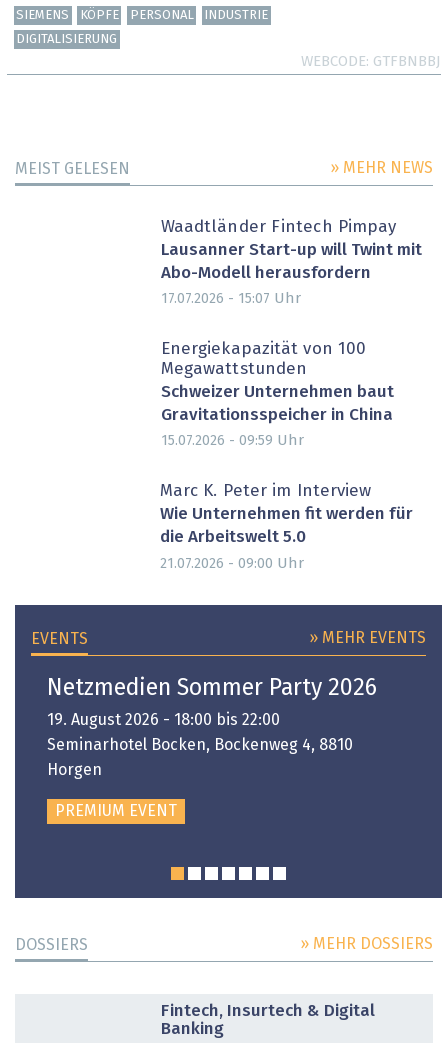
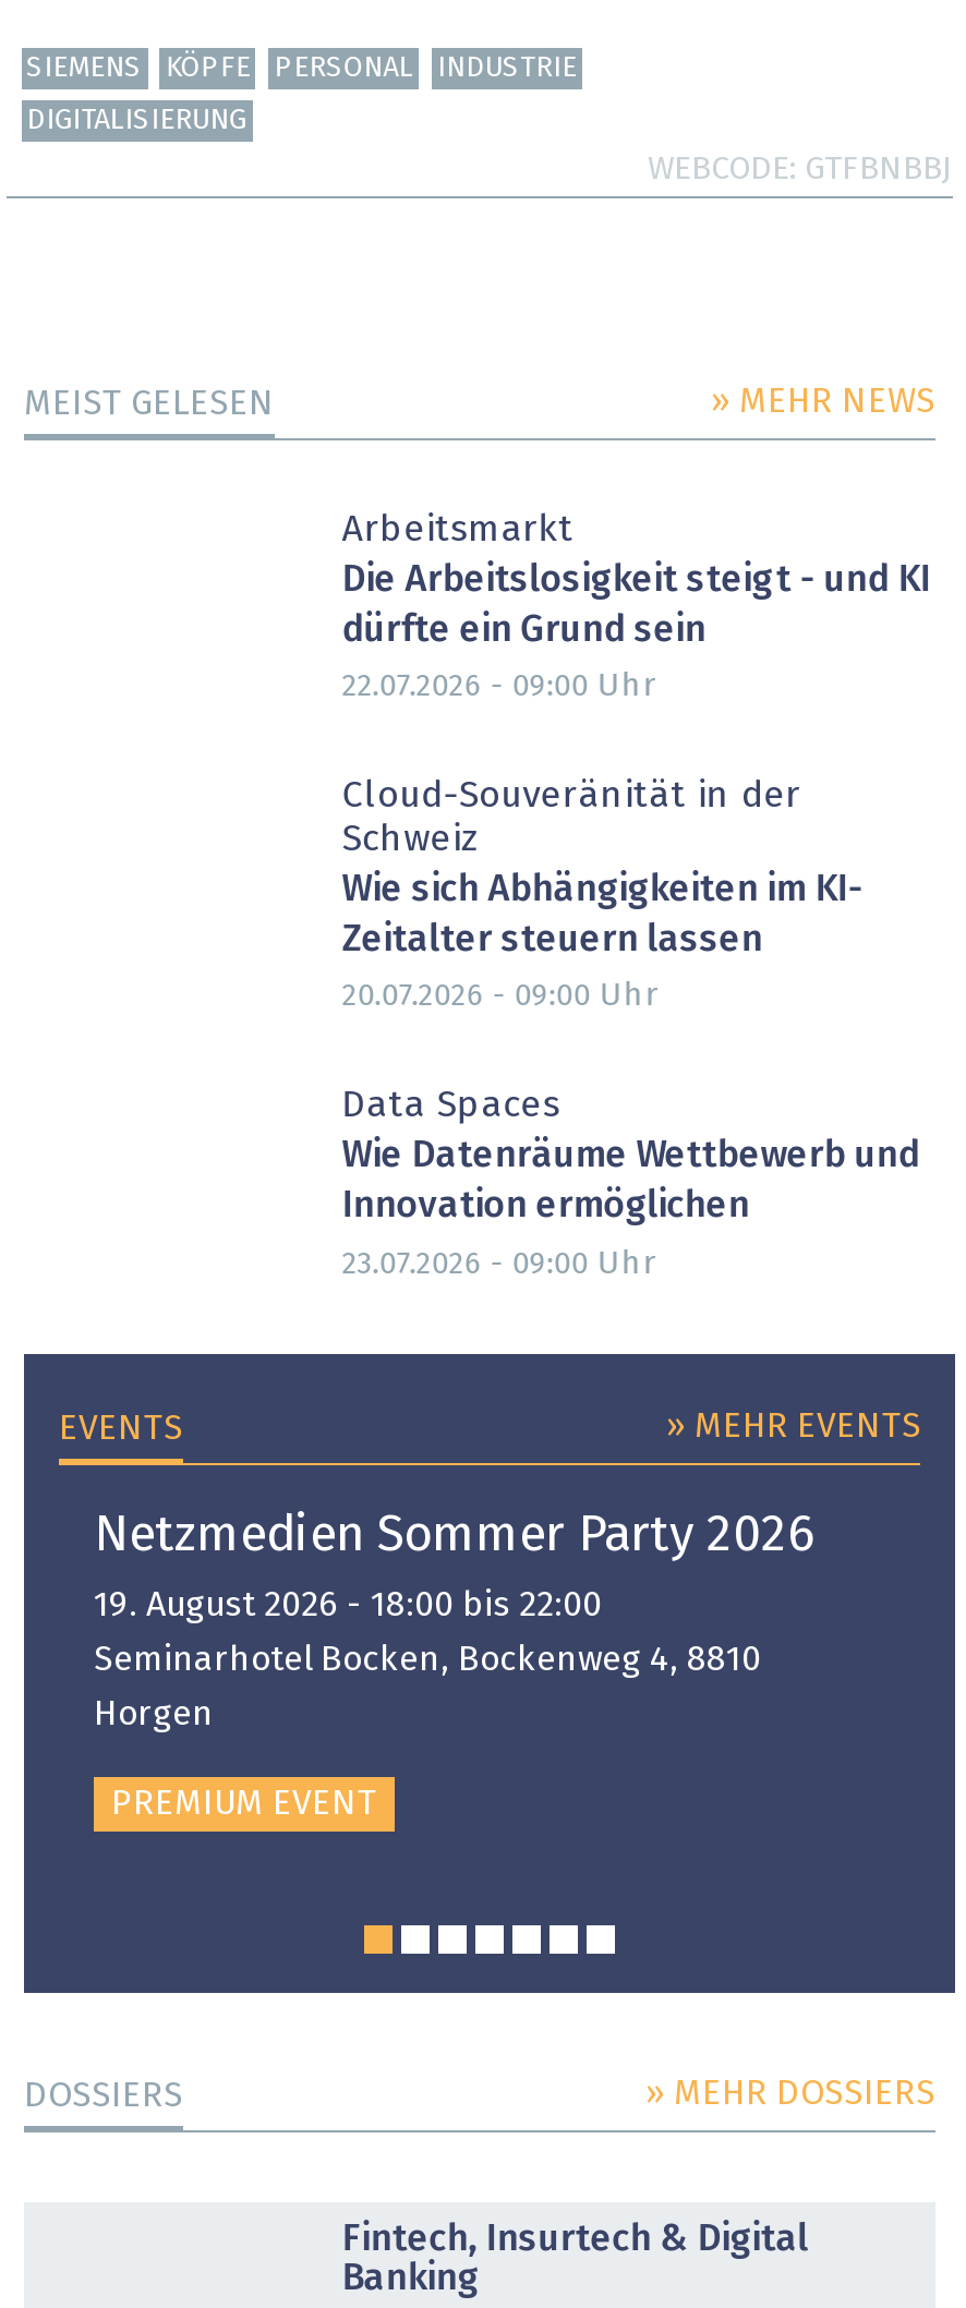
- Waadtländer Fintech Pimpay
- Lausanner Start-up will Twint mit
- Abo-Modell herausfordern
+ Arbeitsmarkt
+ Die Arbeitslosigkeit steigt - und KI
+ dürfte ein Grund sein

- 17.07.2026 - 15:07 Uhr
+ 22.07.2026 - 09:00 Uhr

- Energiekapazität von 100
- Megawattstunden
- Schweizer Unternehmen baut
- Gravitationsspeicher in China
+ Cloud-Souveränität in der
+ Schweiz
+ Wie sich Abhängigkeiten im KI-
+ Zeitalter steuern lassen

- 15.07.2026 - 09:59 Uhr
+ 20.07.2026 - 09:00 Uhr

- Marc K. Peter im Interview
- Wie Unternehmen fit werden für
- die Arbeitswelt 5.0
+ Data Spaces
+ Wie Datenräume Wettbewerb und
+ Innovation ermöglichen

- 21.07.2026 - 09:00 Uhr
+ 23.07.2026 - 09:00 Uhr
